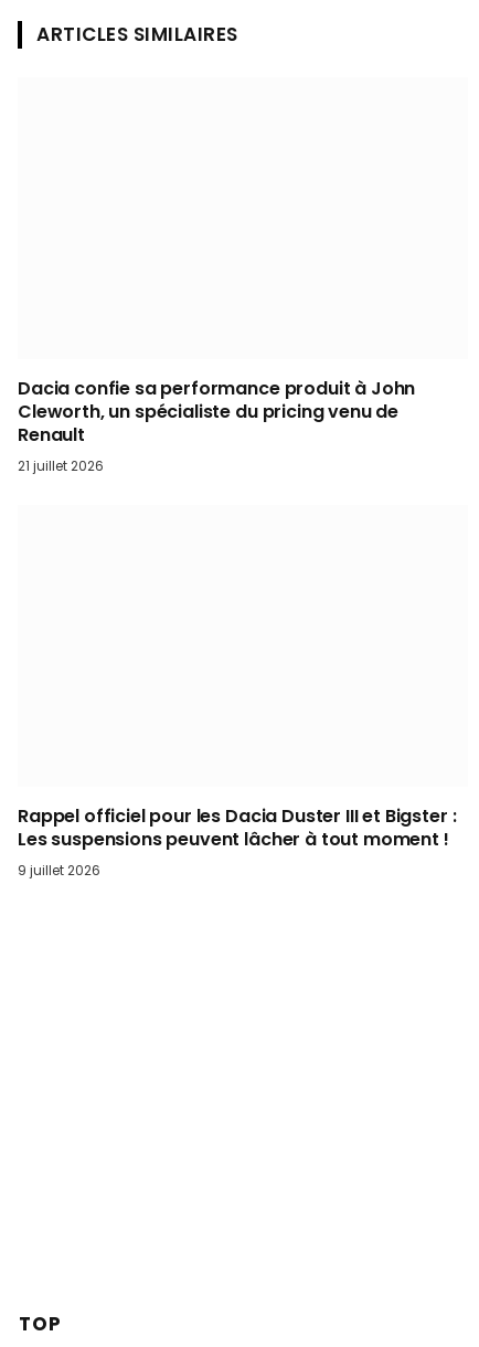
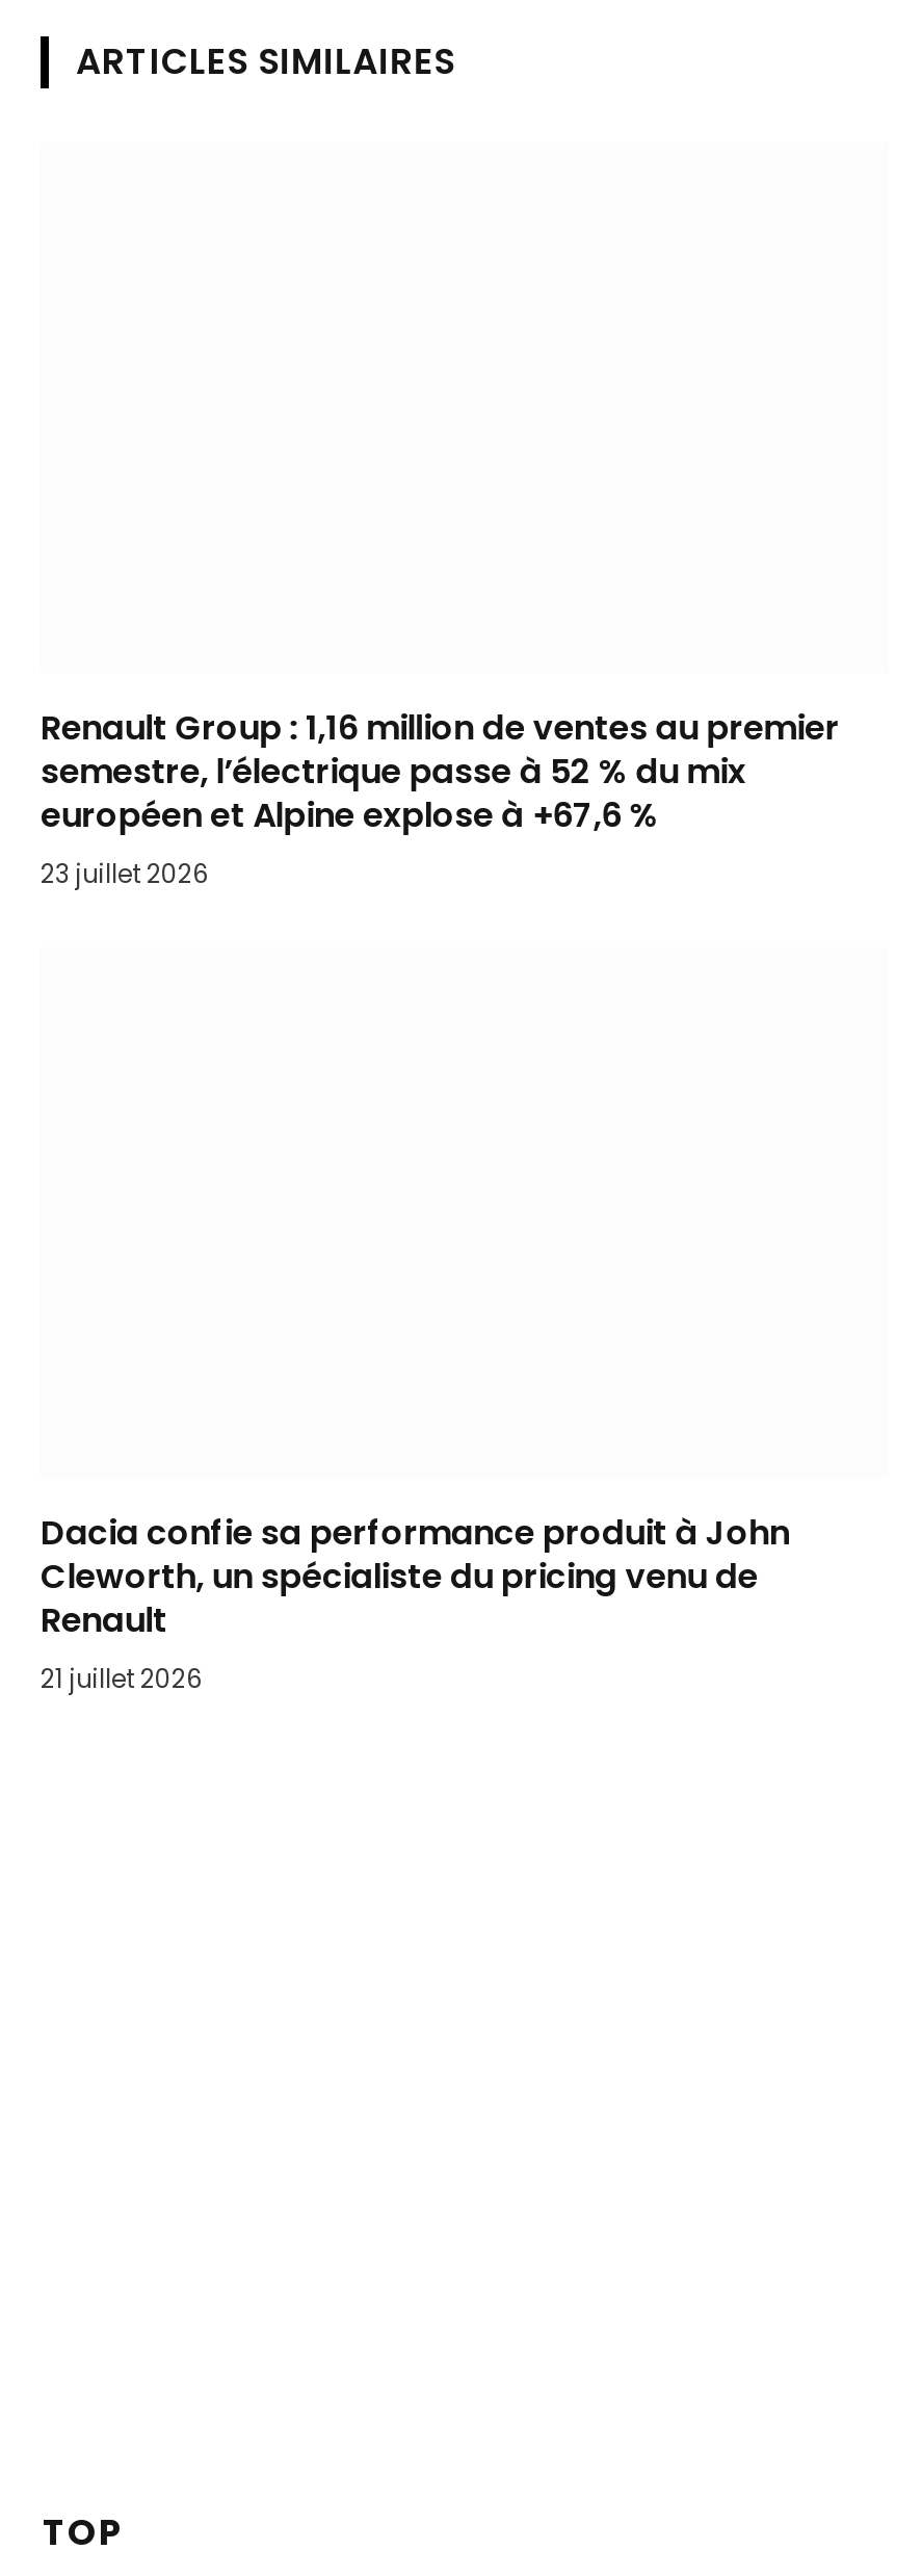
+ Renault Group : 1,16 million de ventes au premier
+ semestre, l’électrique passe à 52 % du mix
+ européen et Alpine explose à +67,6 %
+ 23 juillet 2026

moved down: Dacia confie sa performance produit à John | Cleworth, un spécialiste du pricing venu de | Renault | 21 juillet 2026

- Rappel officiel pour les Dacia Duster III et Bigster :
- Les suspensions peuvent lâcher à tout moment !
- 9 juillet 2026
